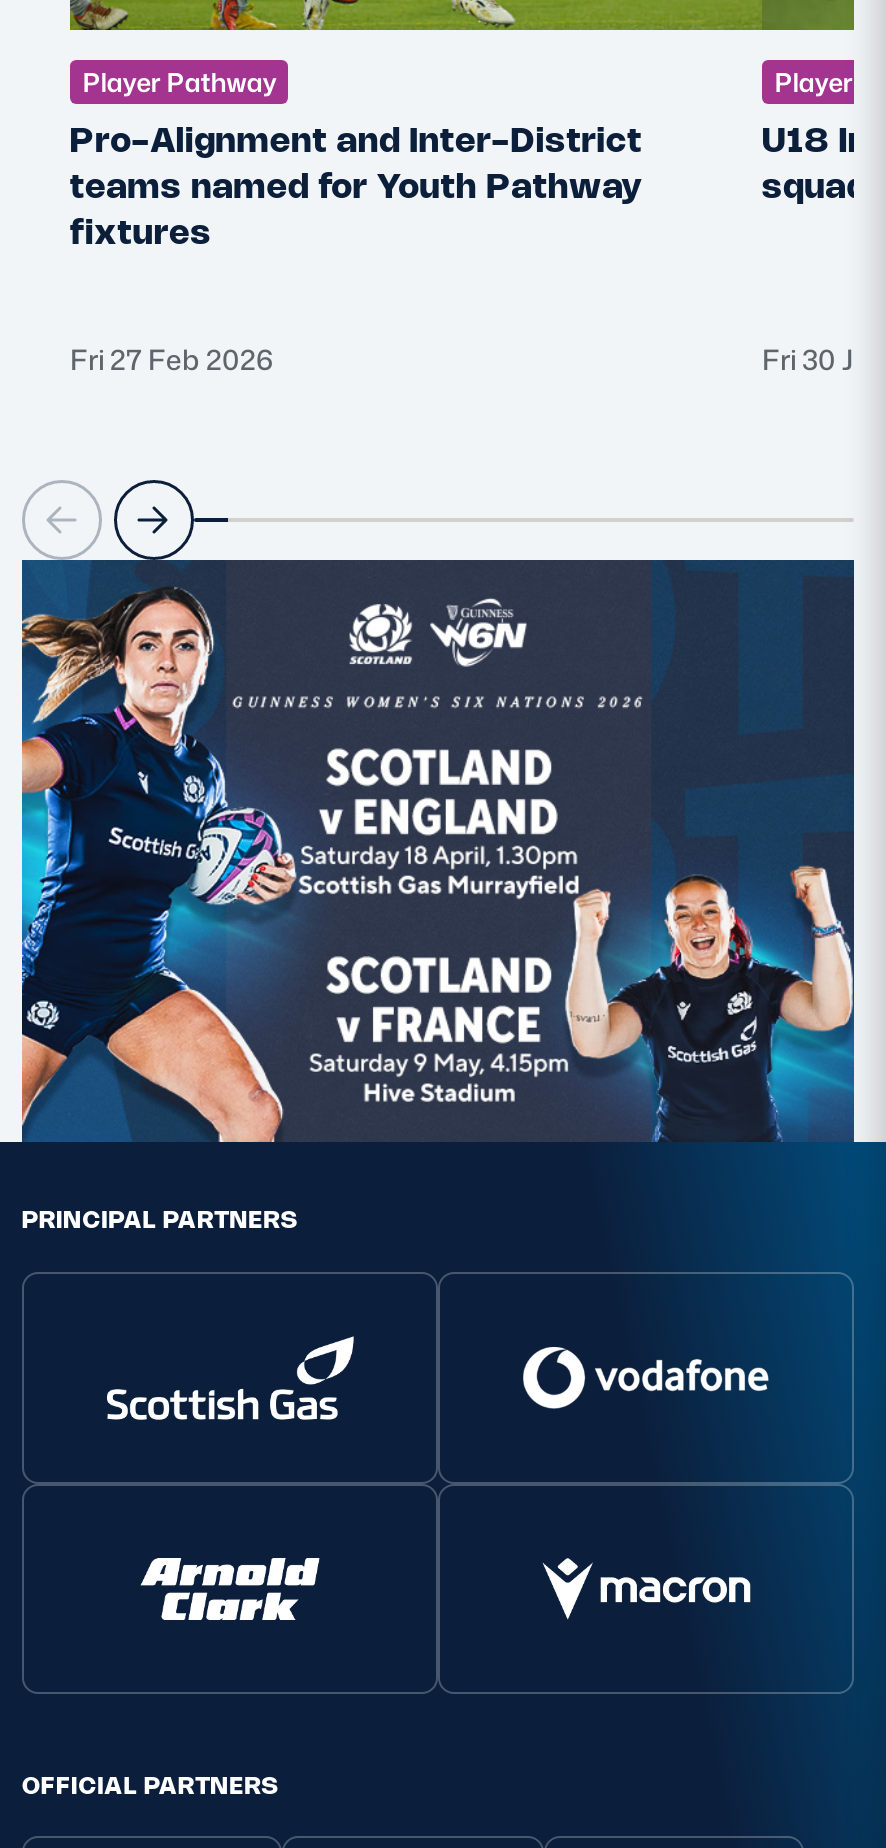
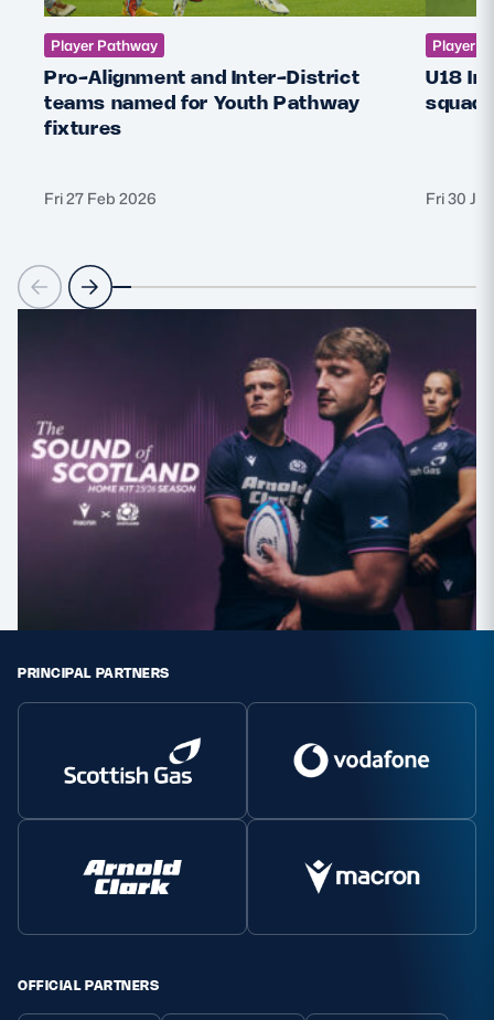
- [image]
+ [image]
